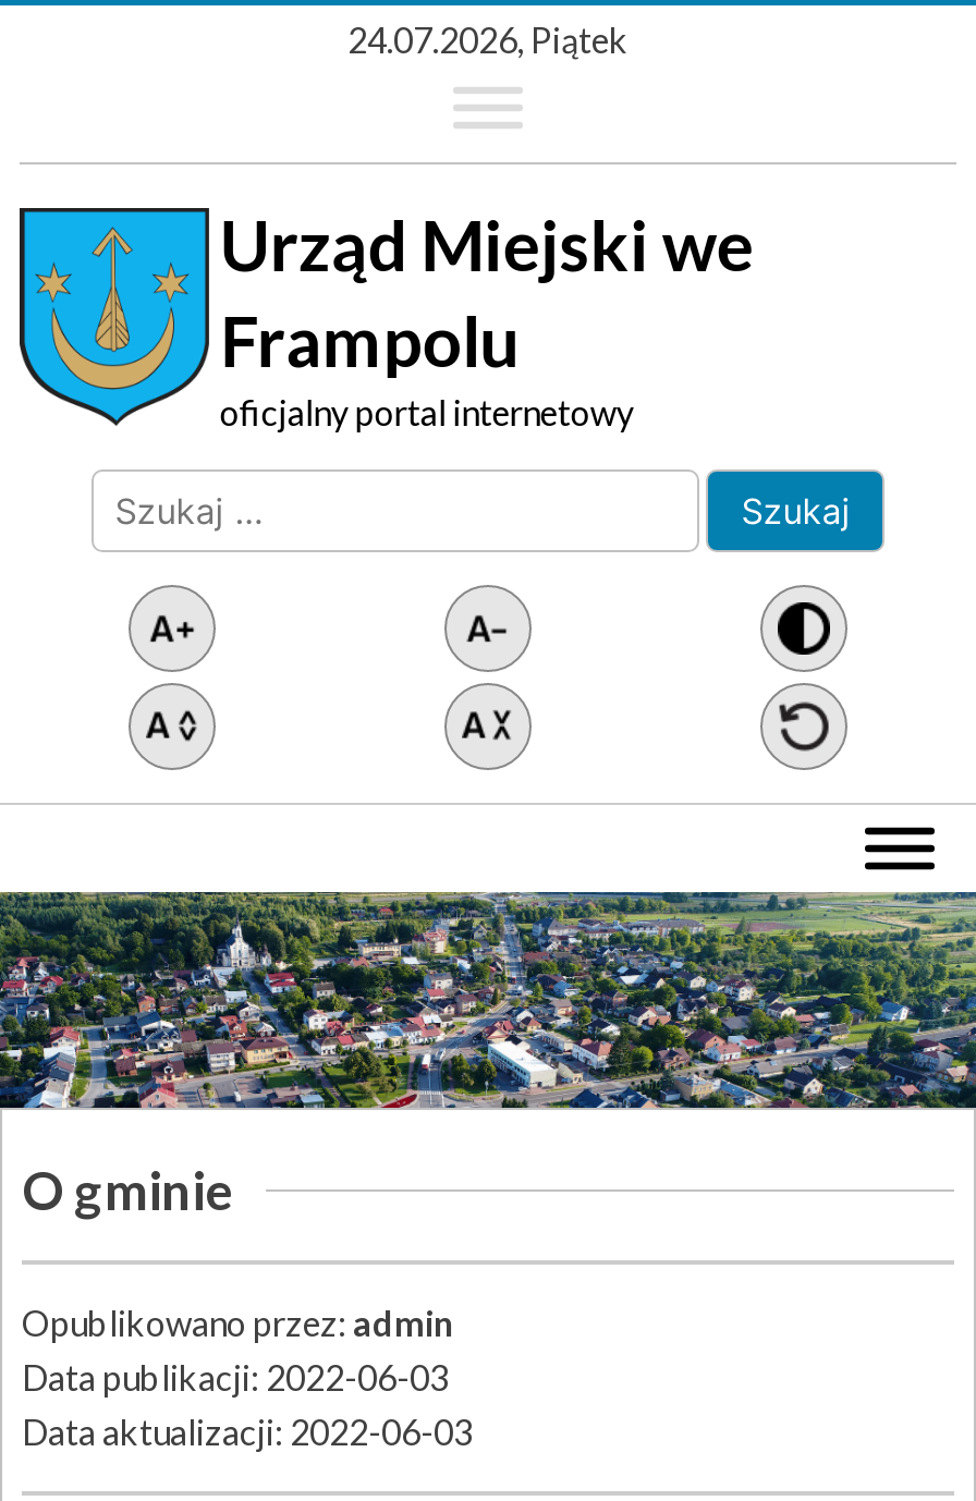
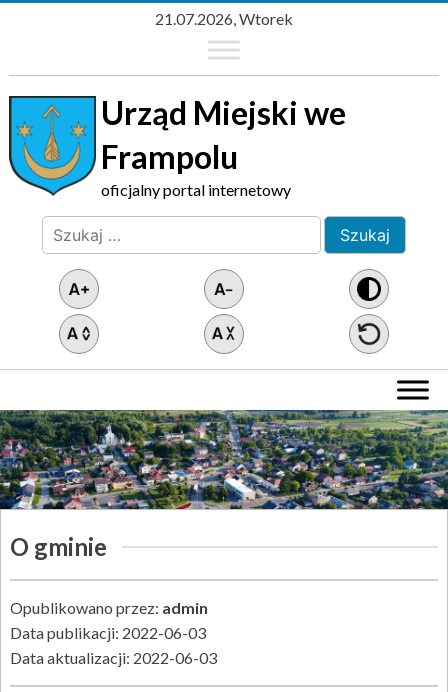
- 24.07.2026, Piątek
+ 21.07.2026, Wtorek
